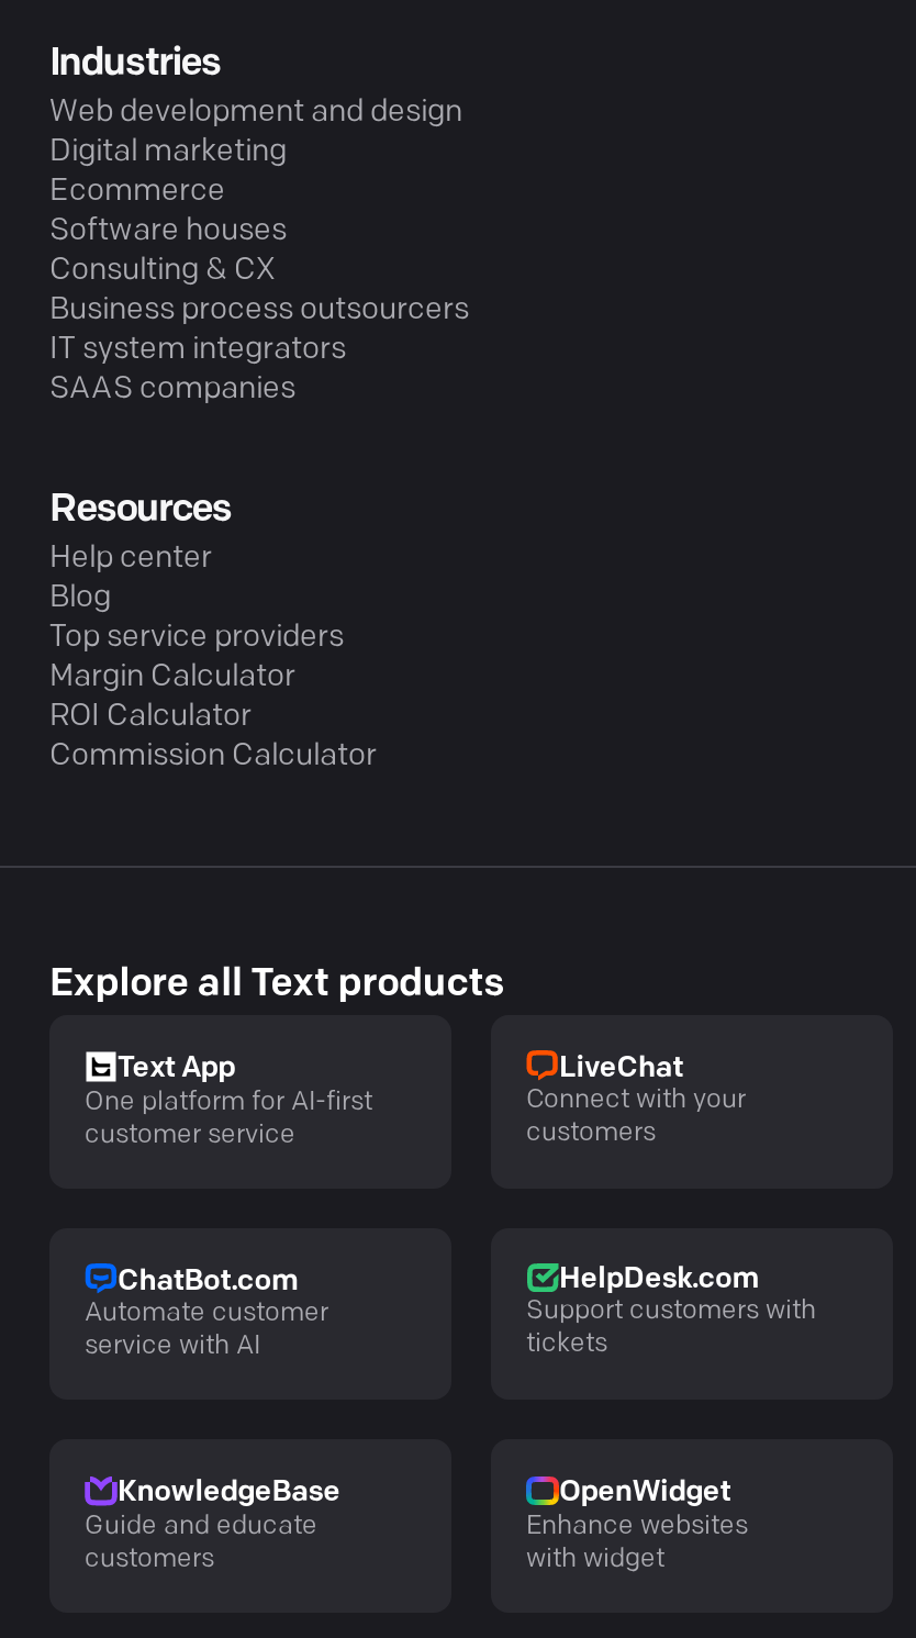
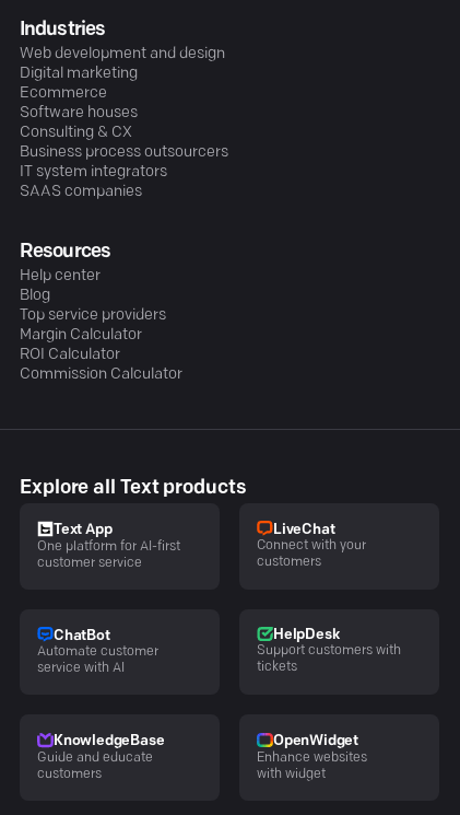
- ChatBot.com
+ ChatBot

- HelpDesk.com
+ HelpDesk
